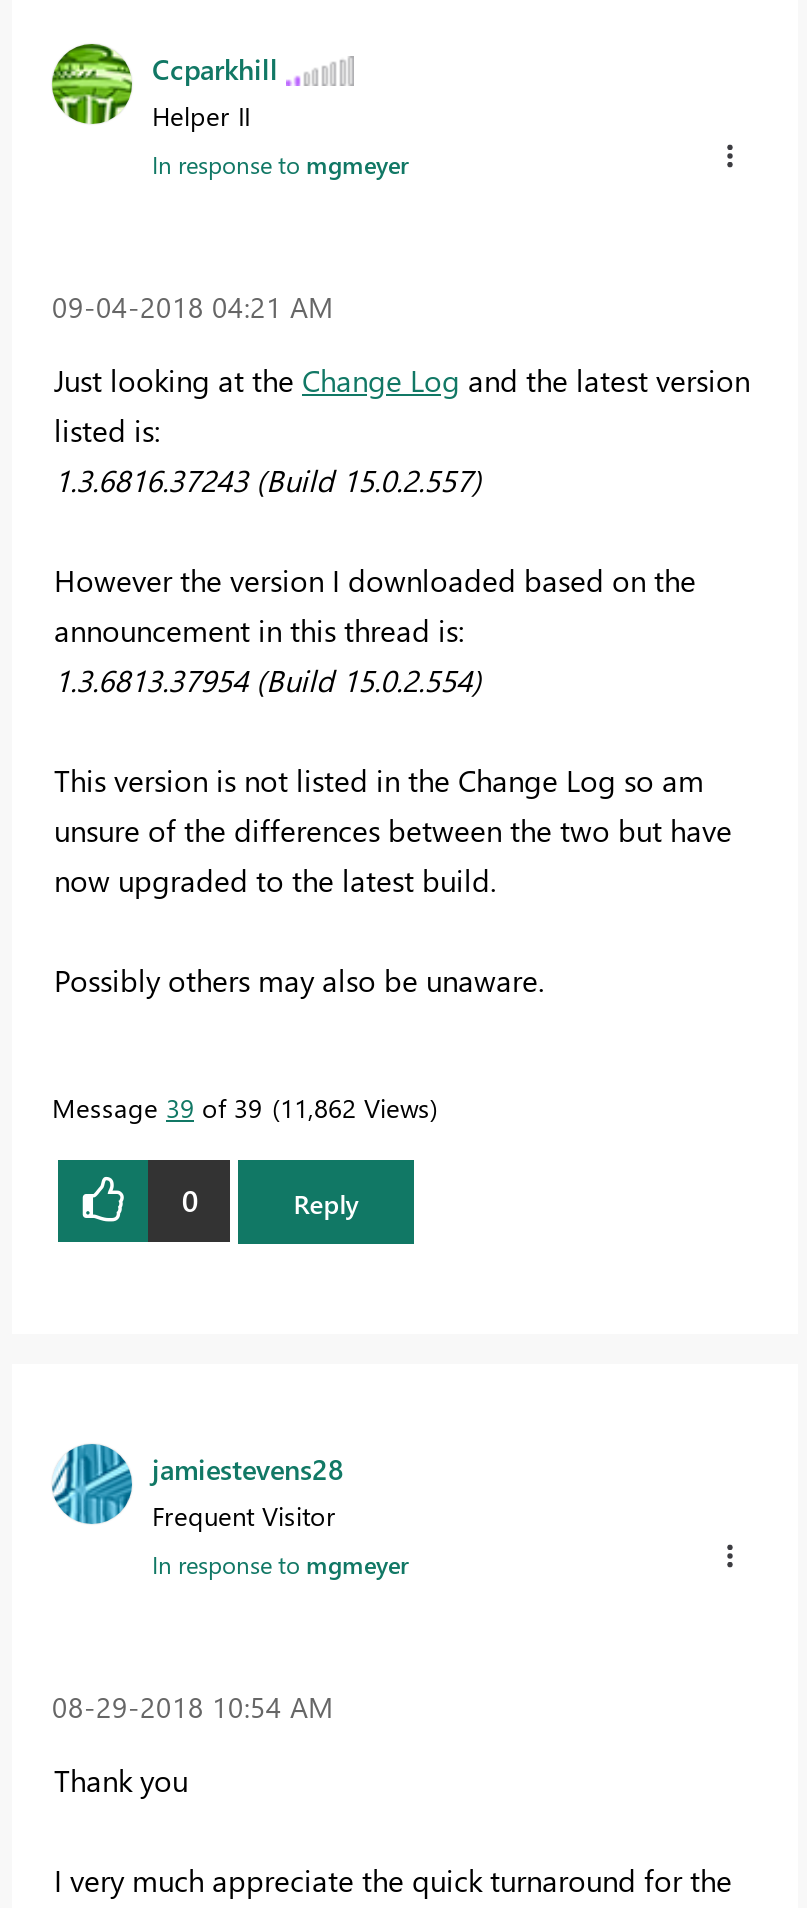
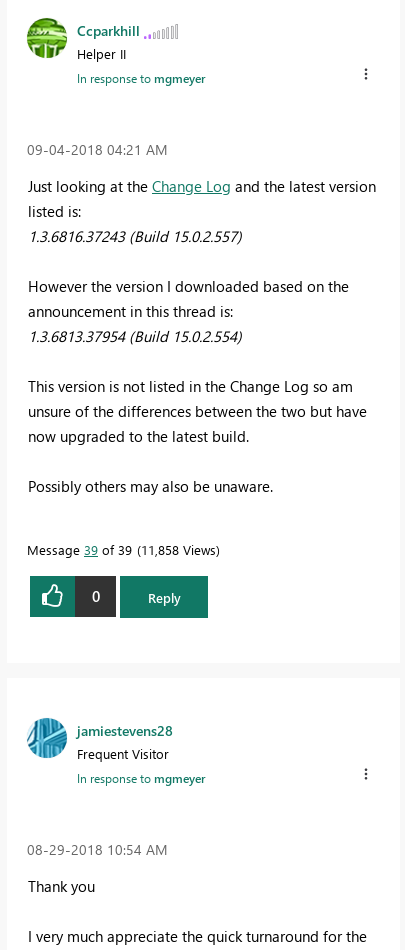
- Message 39 of 39 11,862 Views
+ Message 39 of 39 11,858 Views
